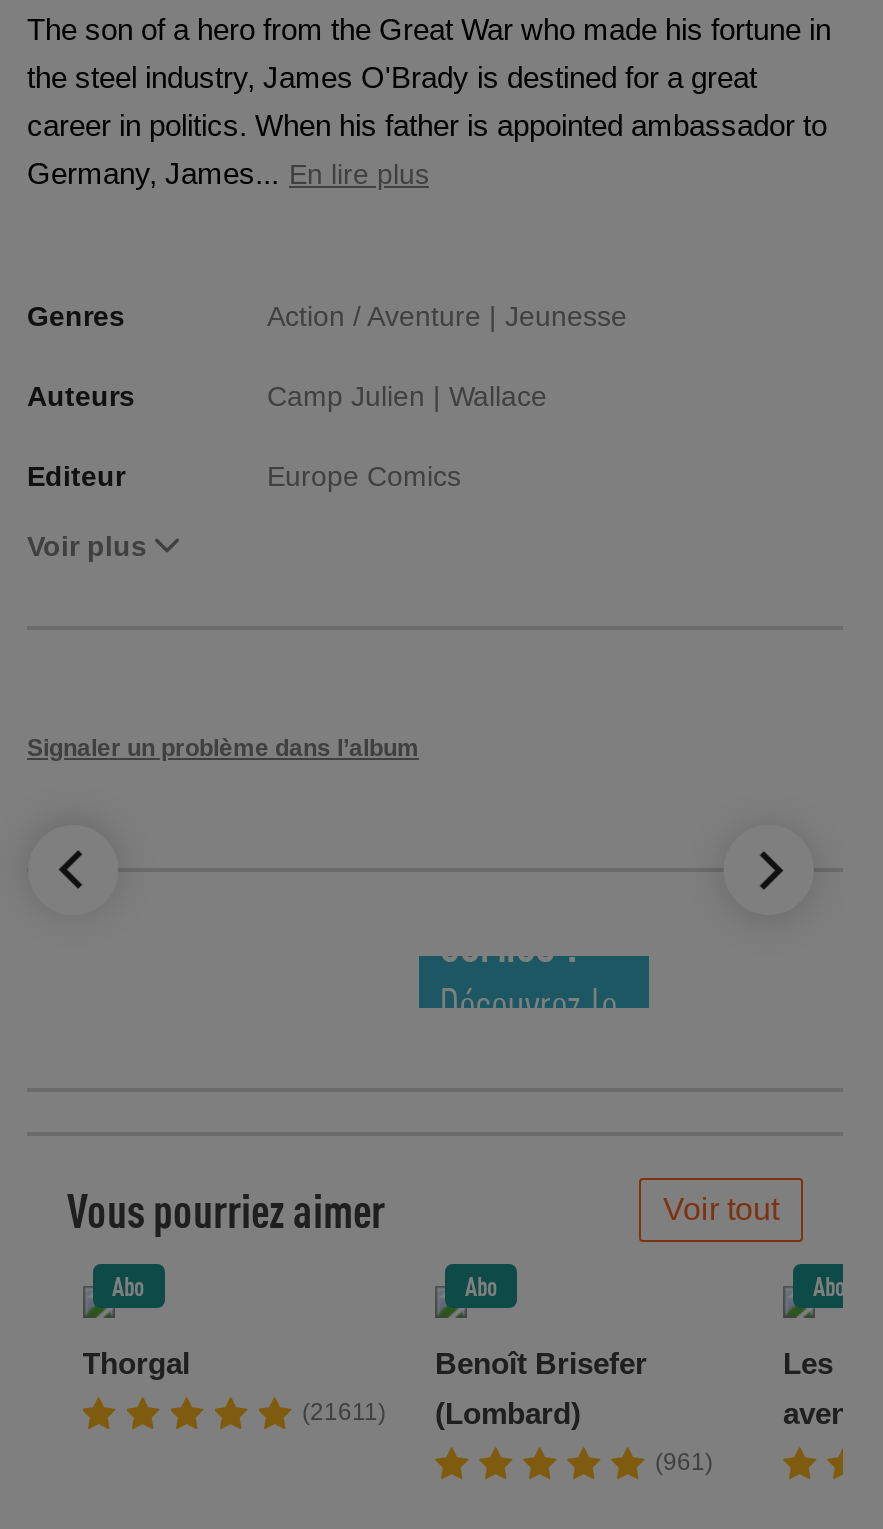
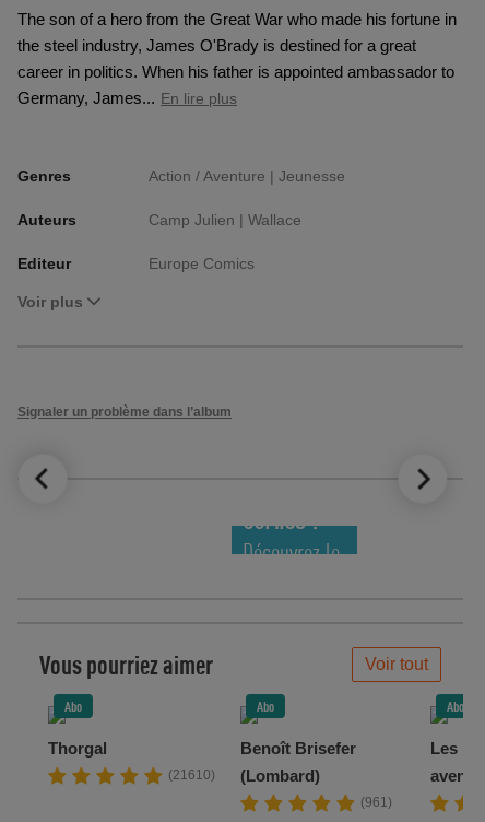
- (21611) (Lombard)
+ (21610) (Lombard)
